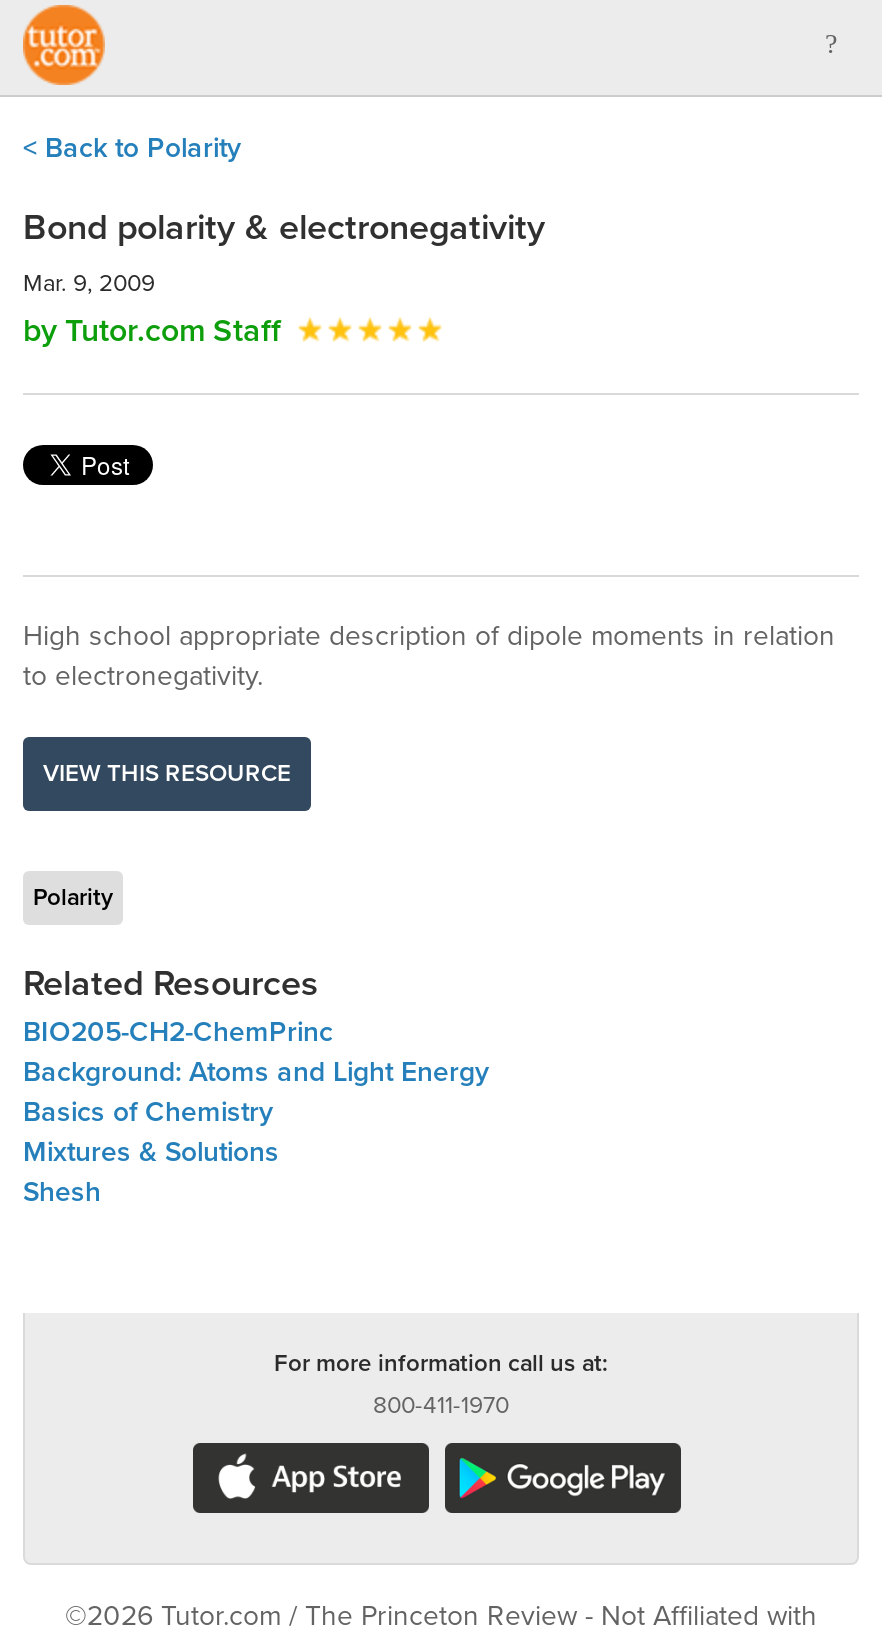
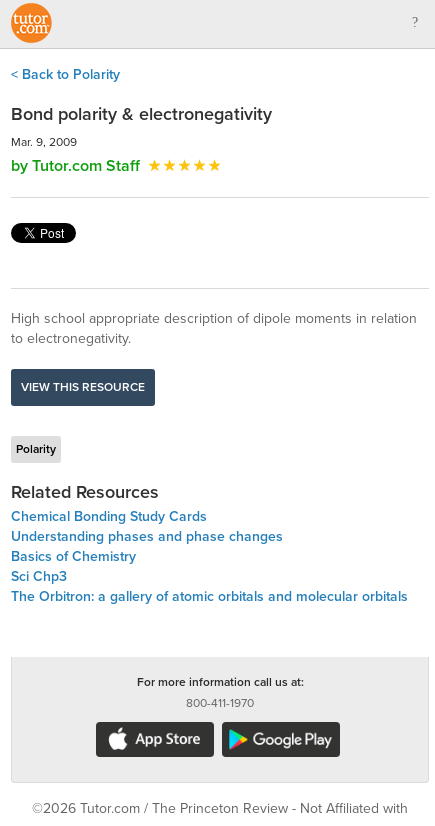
- BIO205-CH2-ChemPrinc
- Background: Atoms and Light Energy
+ Chemical Bonding Study Cards
+ Understanding phases and phase changes

- Mixtures & Solutions
- Shesh
+ Sci Chp3
+ The Orbitron: a gallery of atomic orbitals and molecular orbitals
